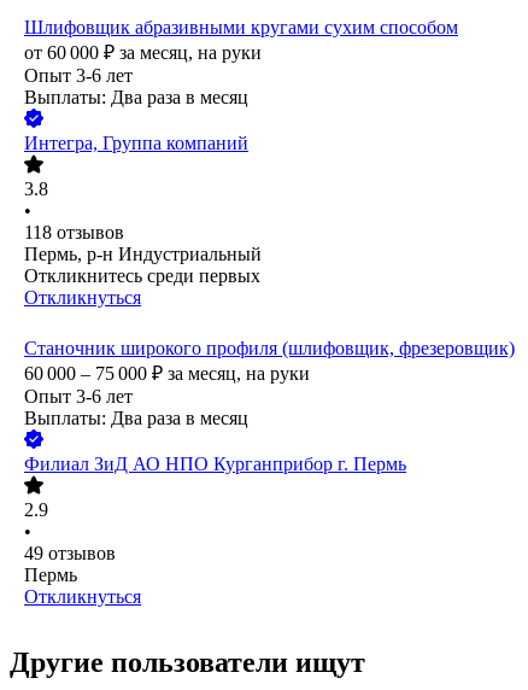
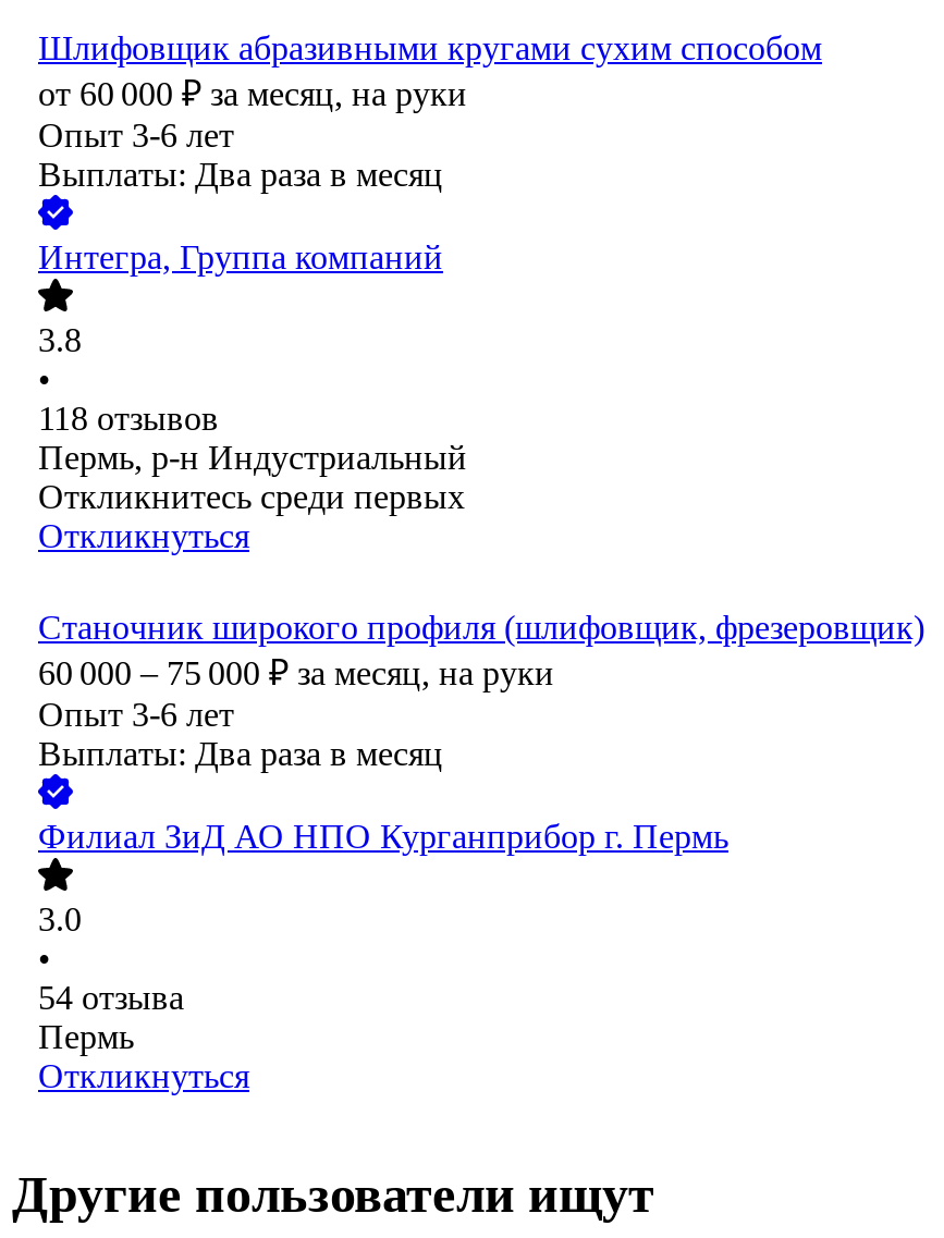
- 2.9
+ 3.0

- 49 отзывов
+ 54 отзыва
